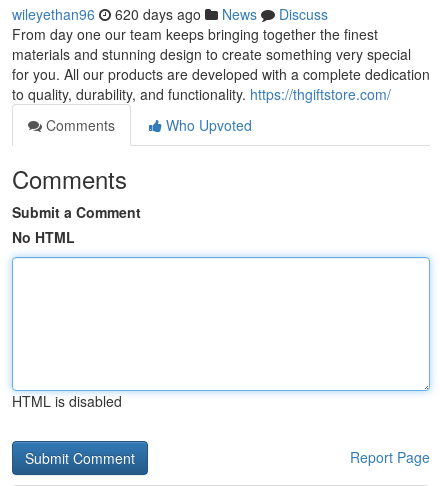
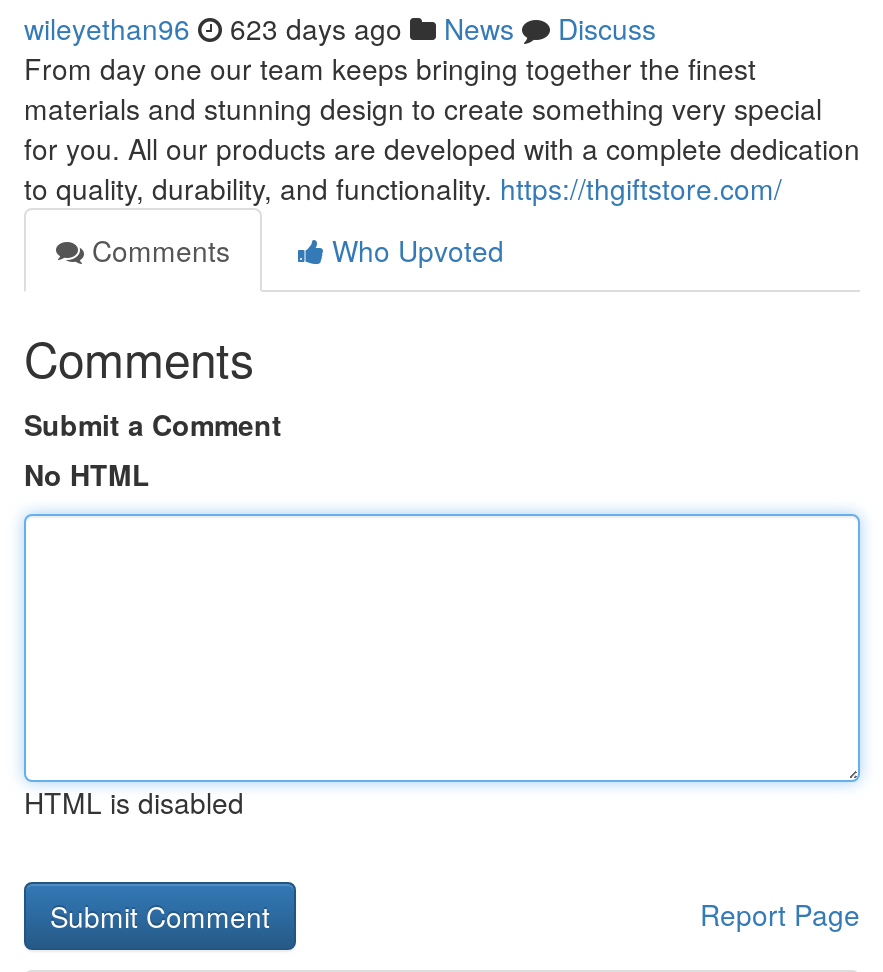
- wileyethan96 620 days ago News Discuss
+ wileyethan96 623 days ago News Discuss
